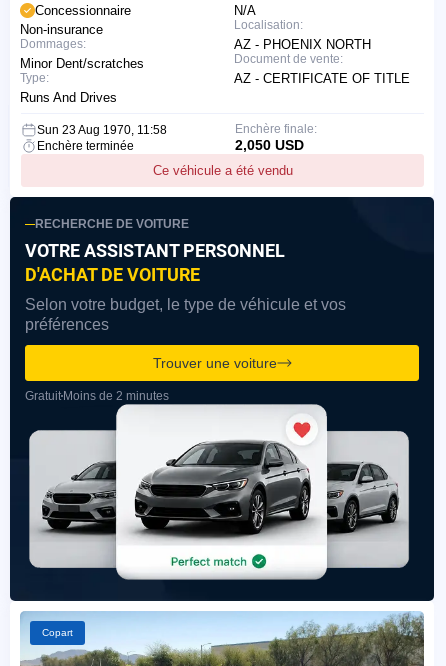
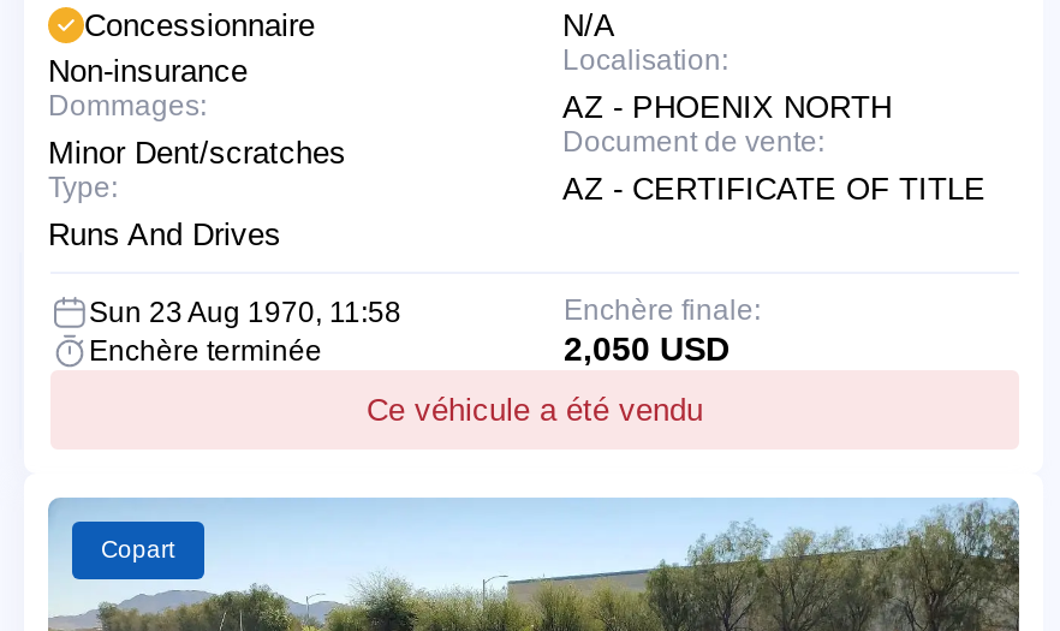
- [image]
- RECHERCHE DE VOITURE
- VOTRE ASSISTANT PERSONNEL
- D'ACHAT DE VOITURE
- Selon votre budget, le type de véhicule et vos
- préférences
- Trouver une voiture
- Gratuit Moins de 2 minutes
